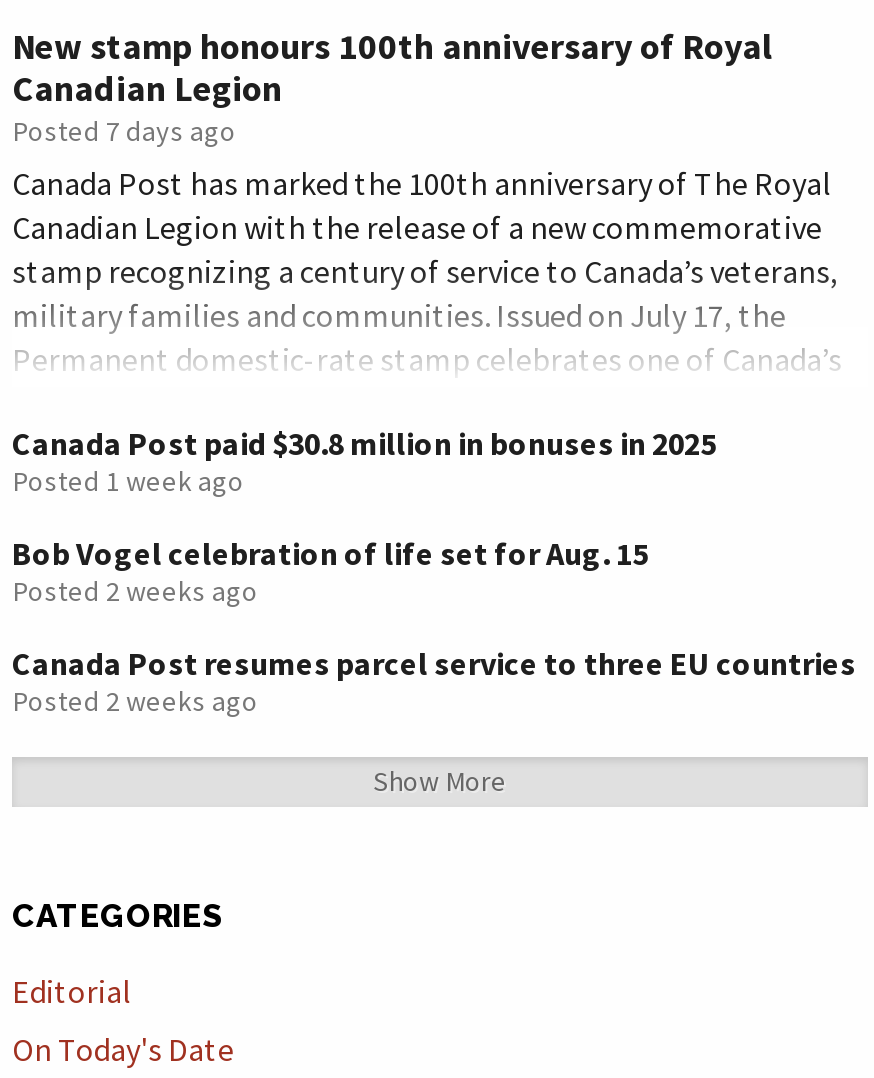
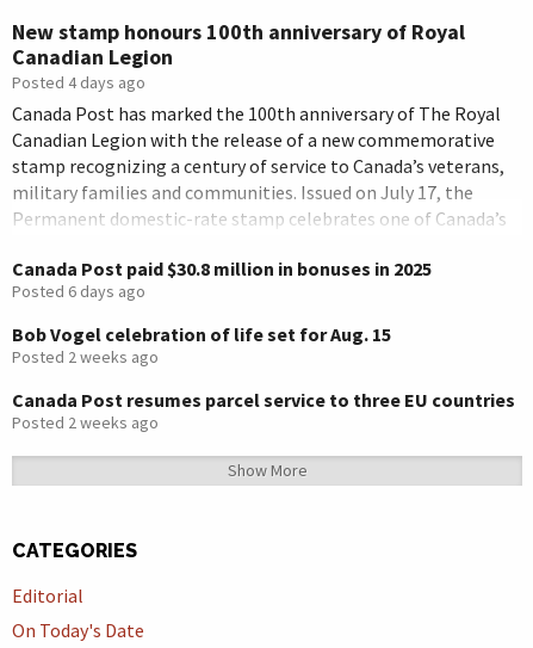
- Posted 7 days ago
+ Posted 4 days ago

- Posted 1 week ago
+ Posted 6 days ago
